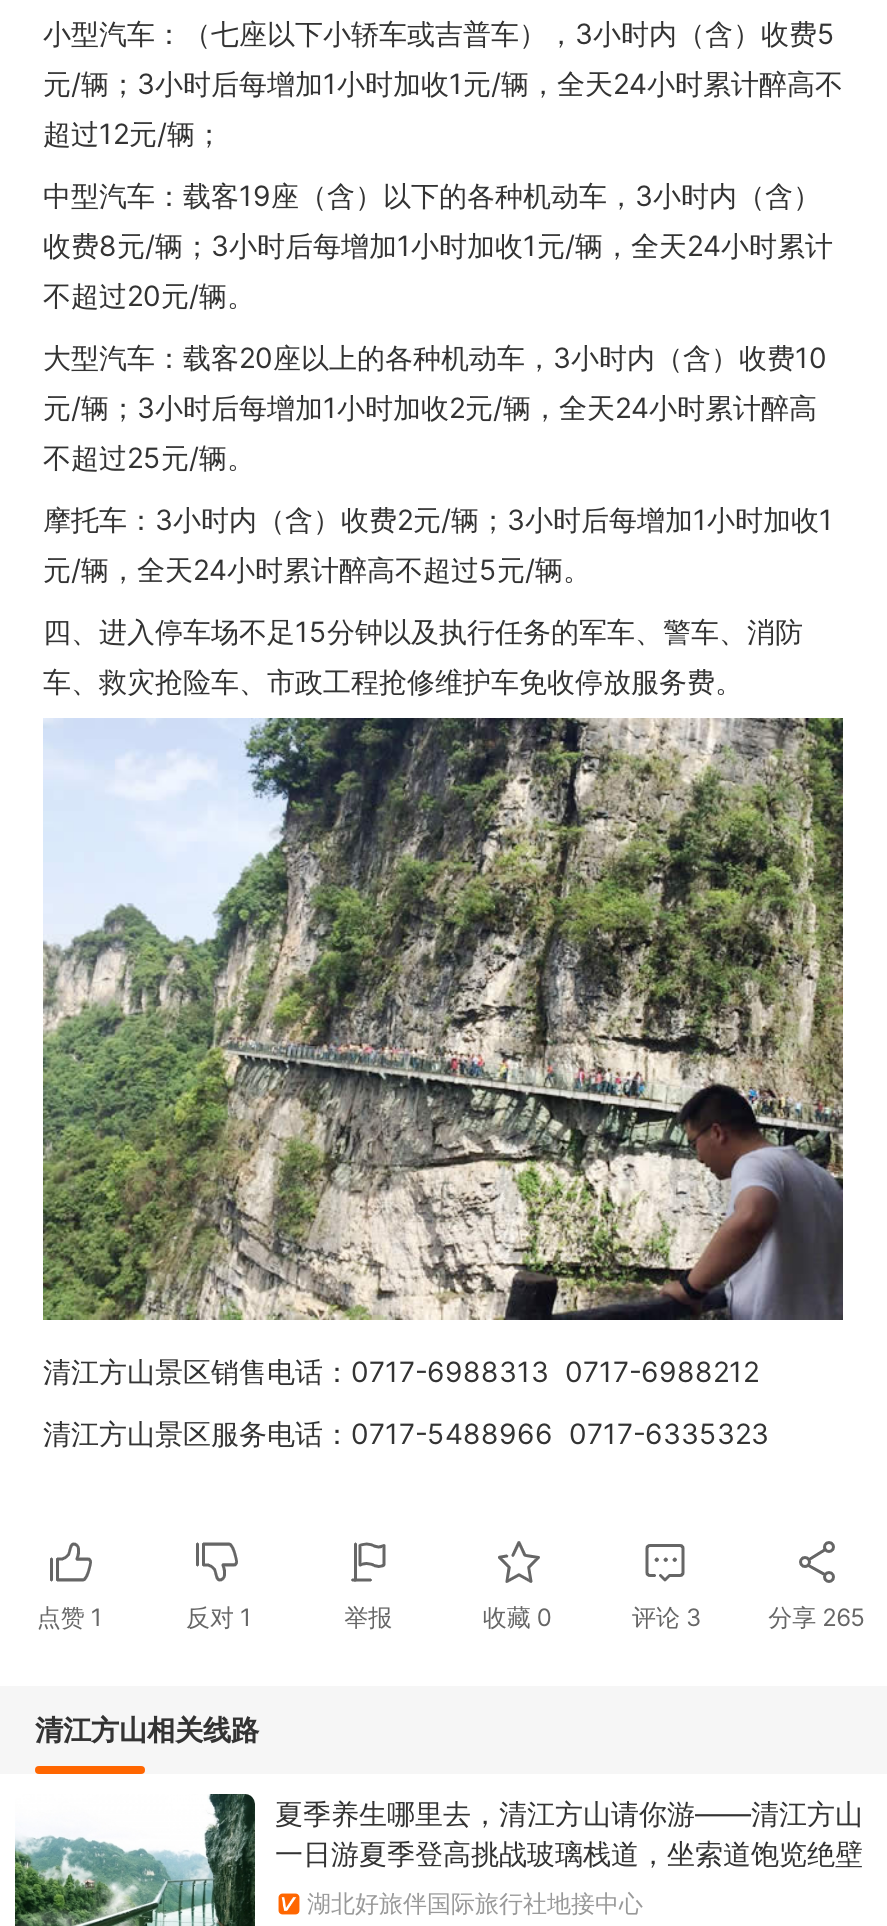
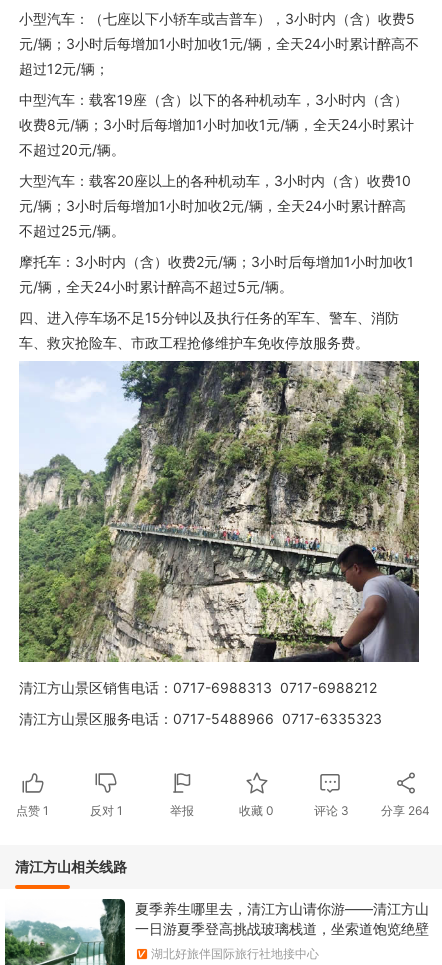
- 分享265
+ 分享264
